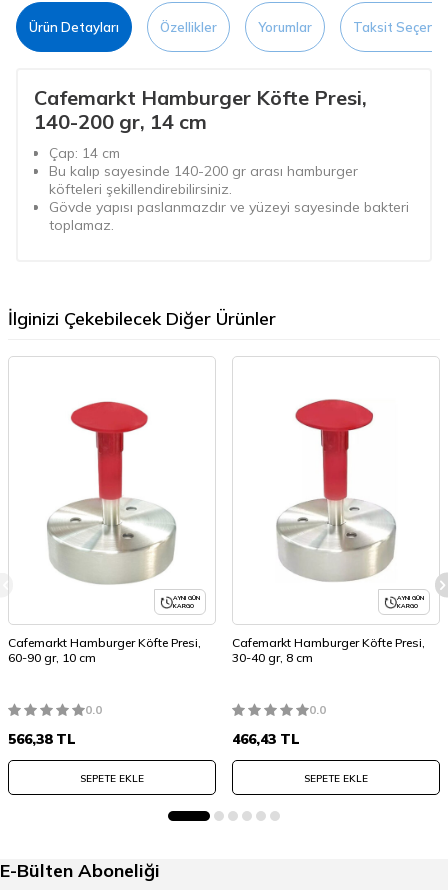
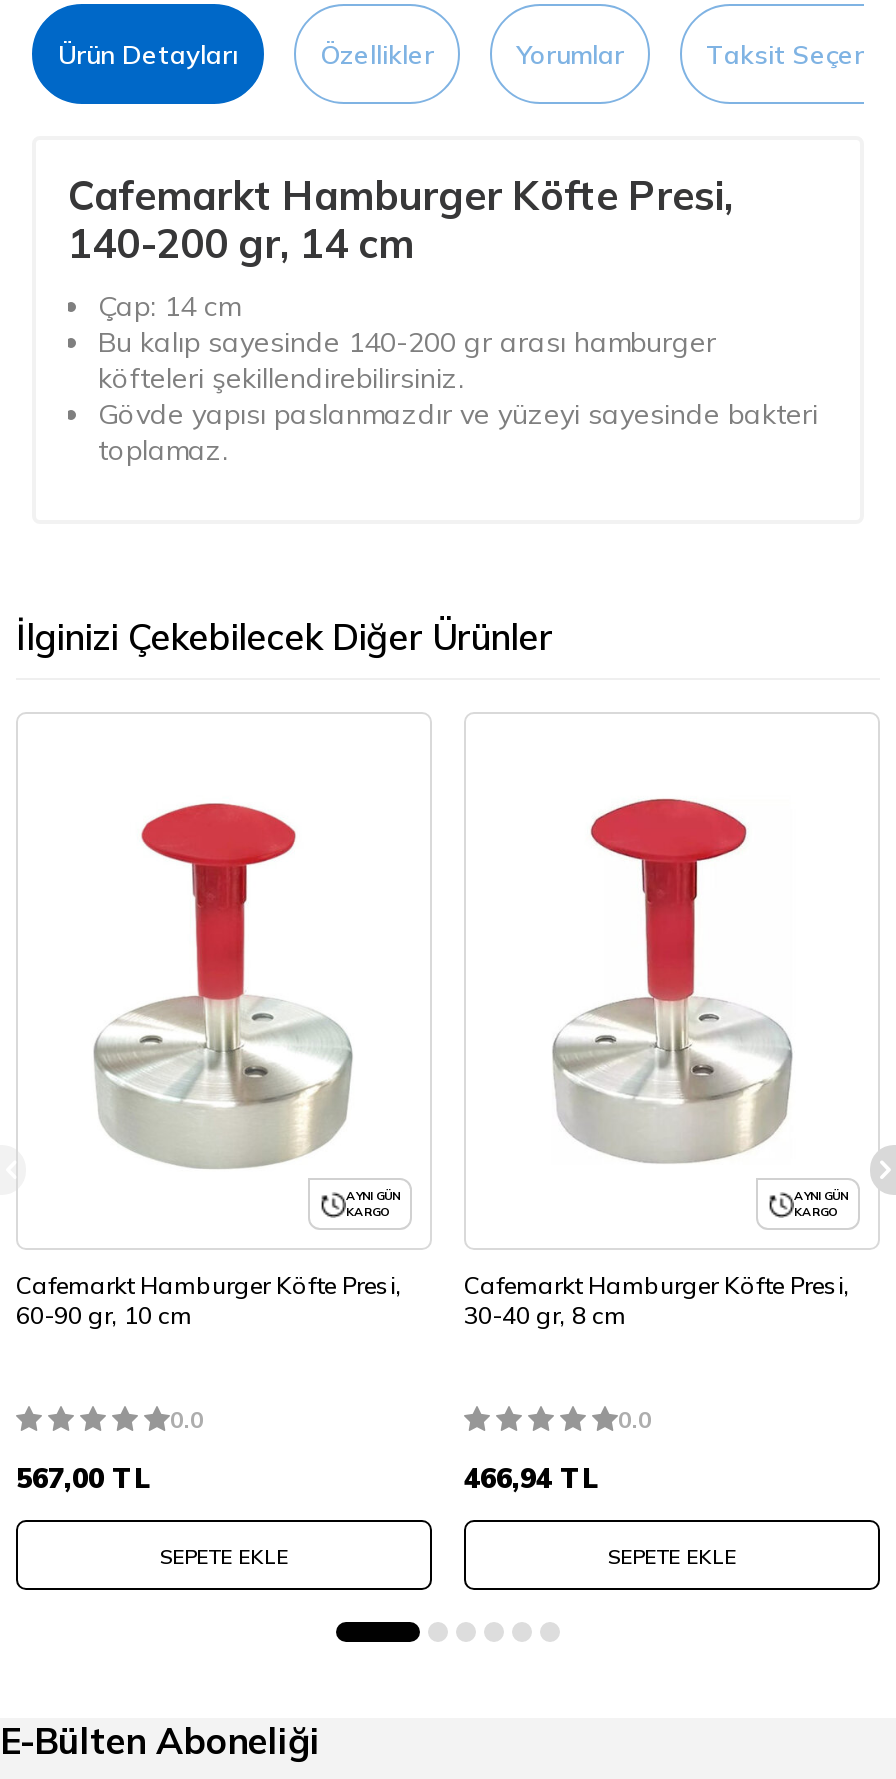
- 566,38 TL
+ 567,00 TL

- 466,43 TL
+ 466,94 TL
